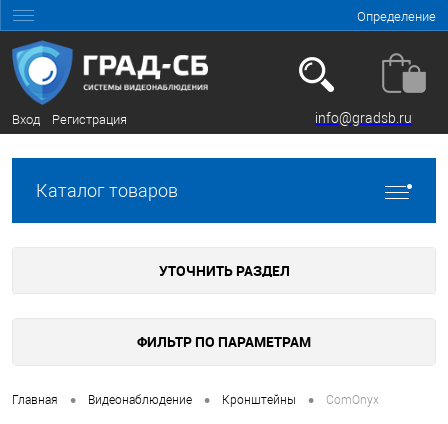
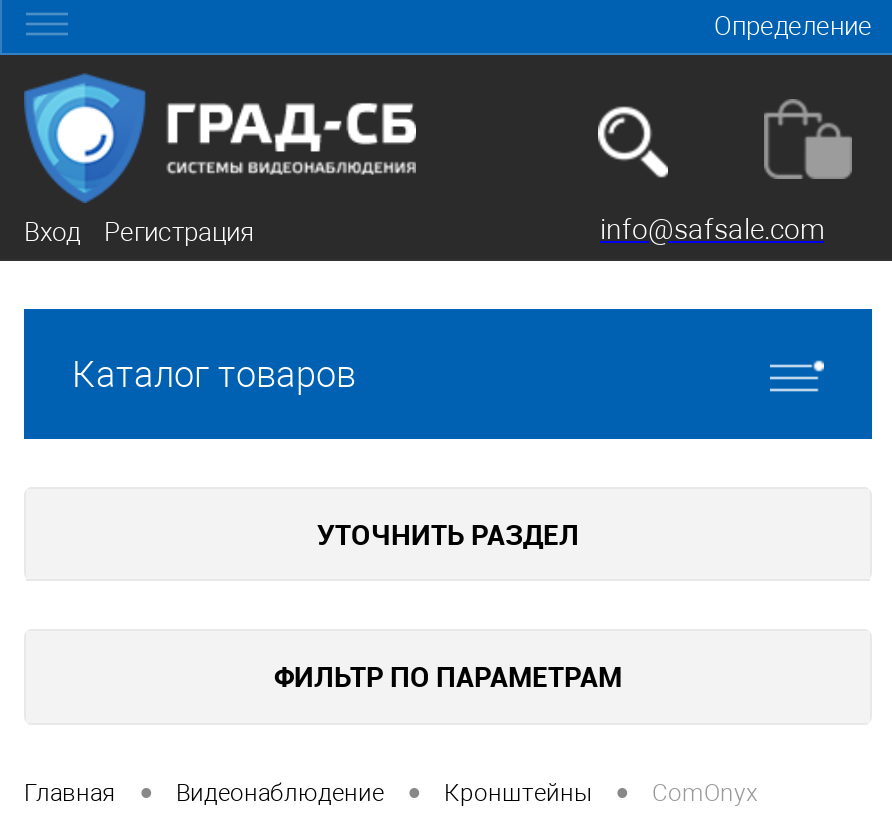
- info@gradsb.ru
+ info@safsale.com
